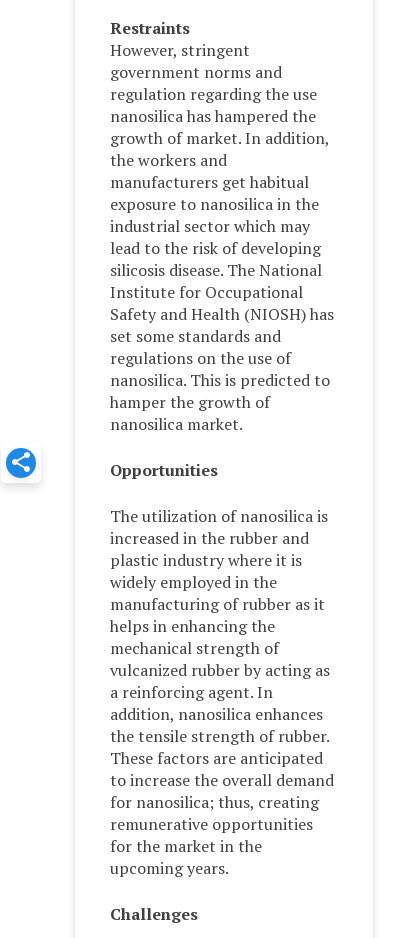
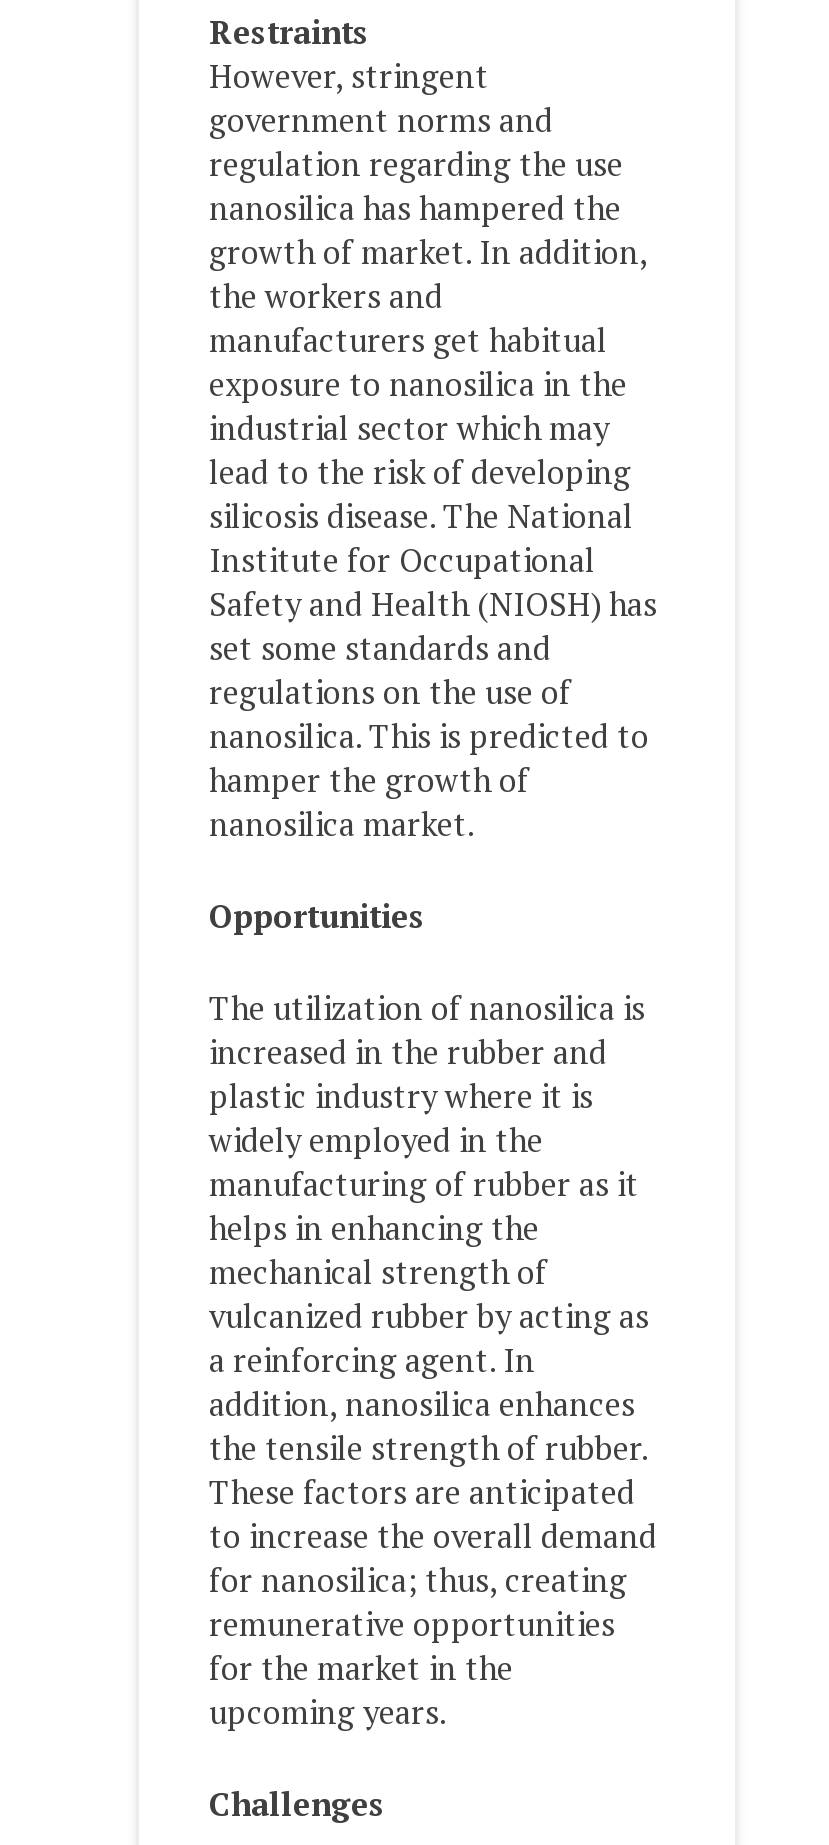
- [image]
